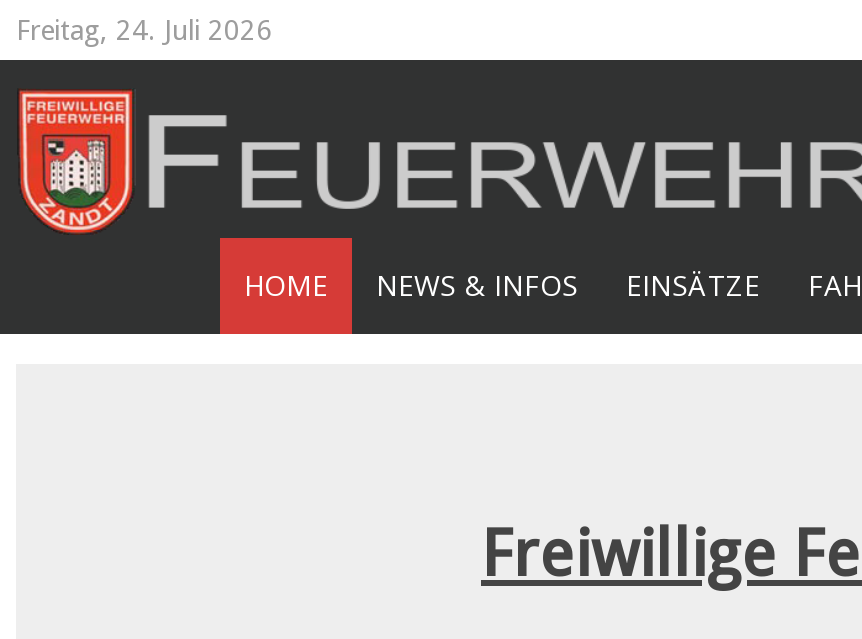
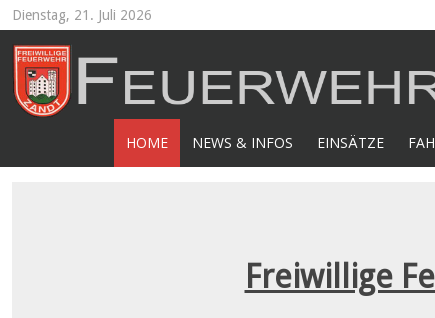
- Freitag, 24. Juli 2026
+ Dienstag, 21. Juli 2026
